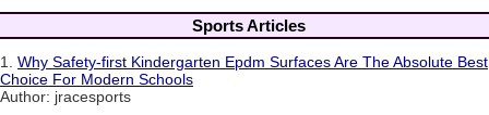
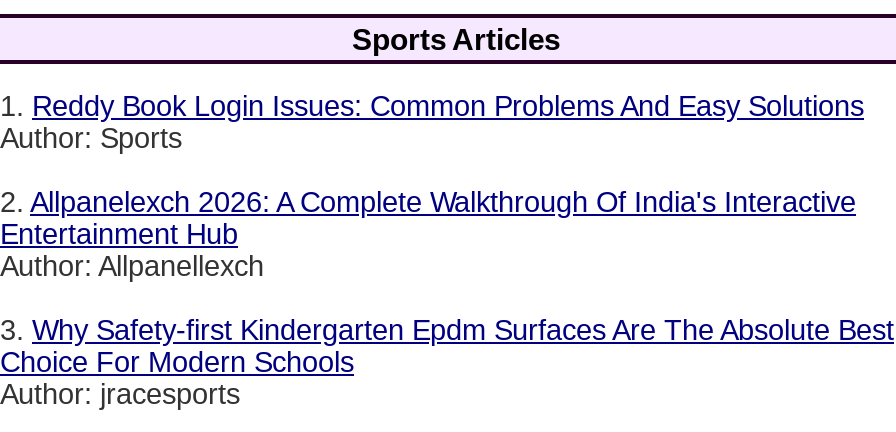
- 1. Why Safety-first Kindergarten Epdm Surfaces Are The Absolute Best
+ 1. Reddy Book Login Issues: Common Problems And Easy Solutions
+ Author: Sports
+ 2. Allpanelexch 2026: A Complete Walkthrough Of India's Interactive
+ Entertainment Hub
+ Author: Allpanellexch
+ 3. Why Safety-first Kindergarten Epdm Surfaces Are The Absolute Best
